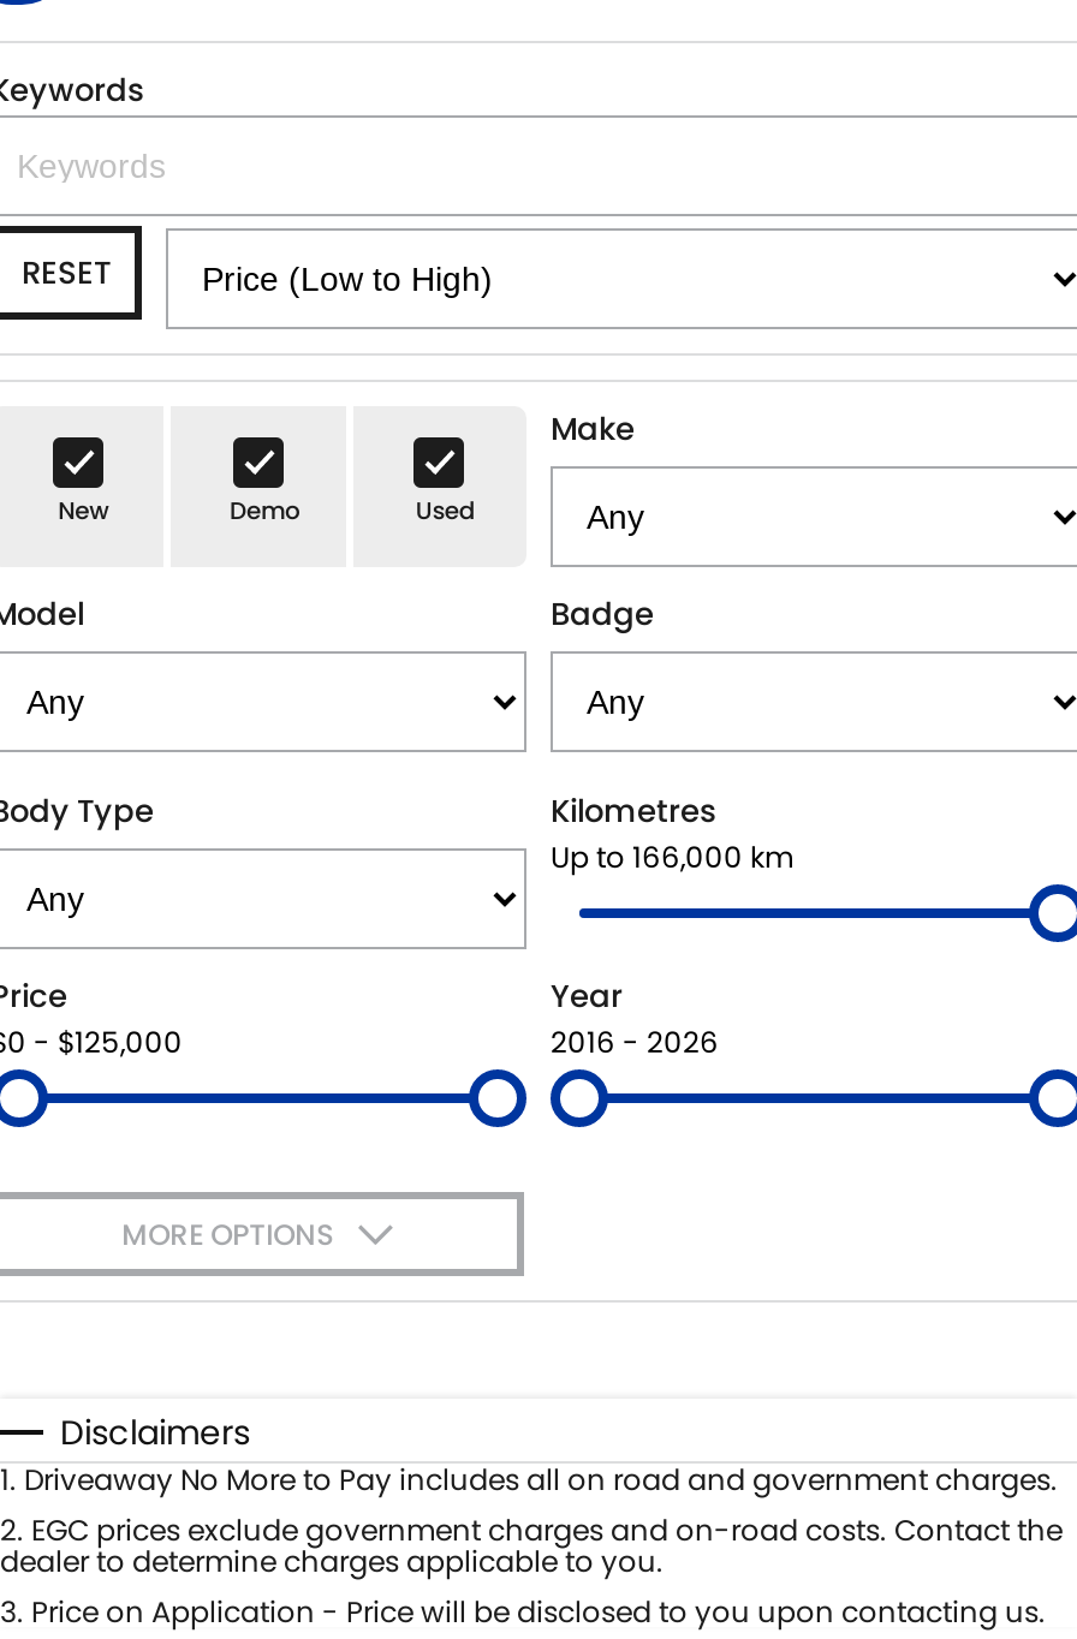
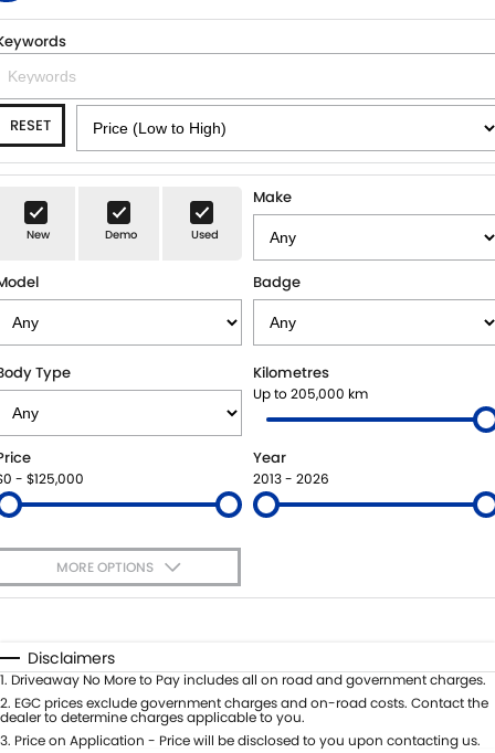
- Up to 166,000 km
+ Up to 205,000 km

- 2016 - 2026
+ 2013 - 2026
